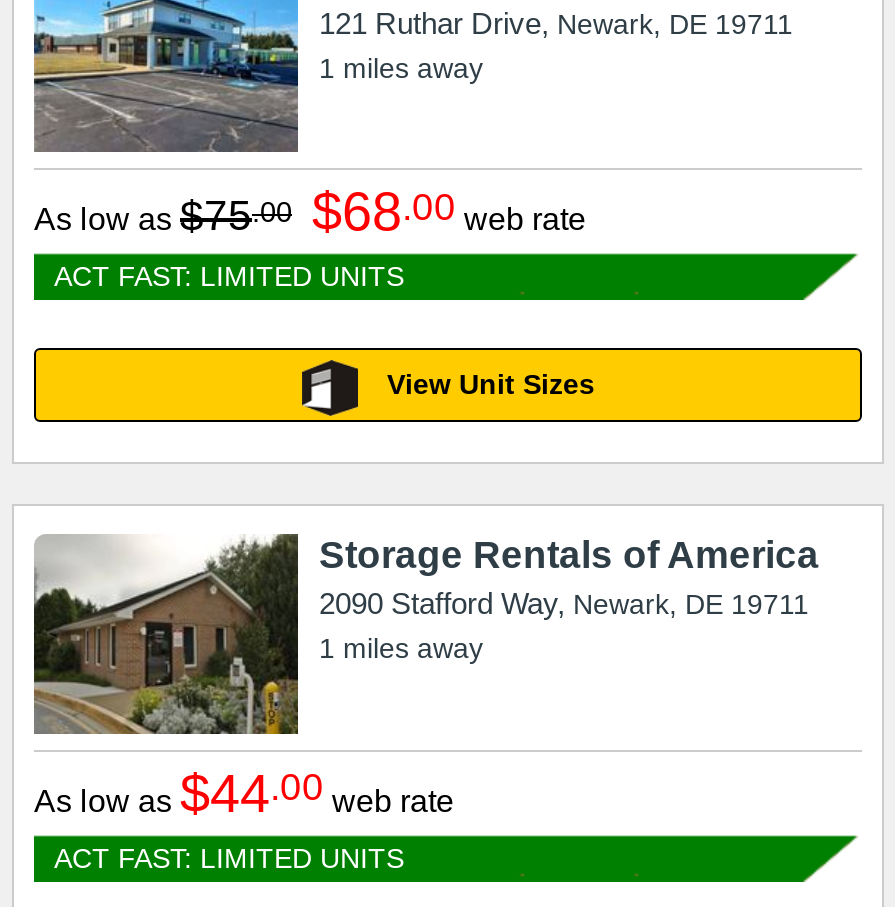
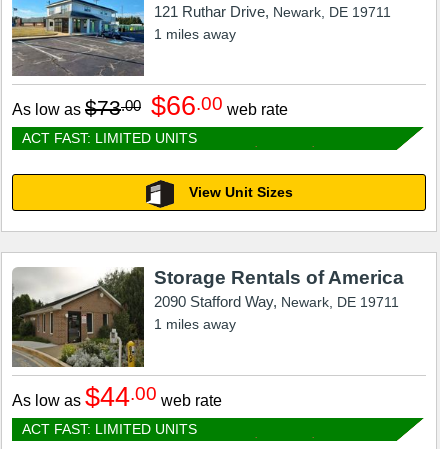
- As low as$75.00 $68.00web rate
+ As low as$73.00 $66.00web rate
